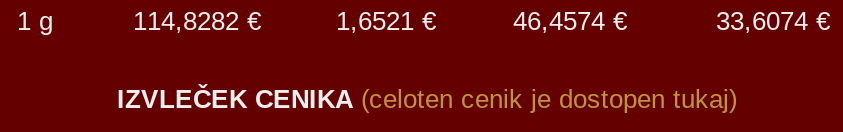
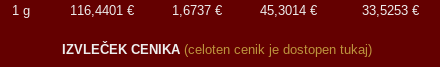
- 114,8282 €
+ 116,4401 €

- 1,6521 €
+ 1,6737 €

- 46,4574 €
+ 45,3014 €

- 33,6074 €
+ 33,5253 €
